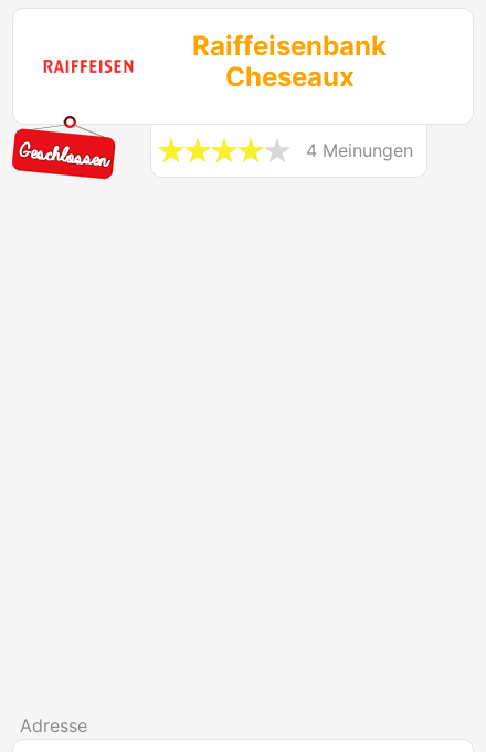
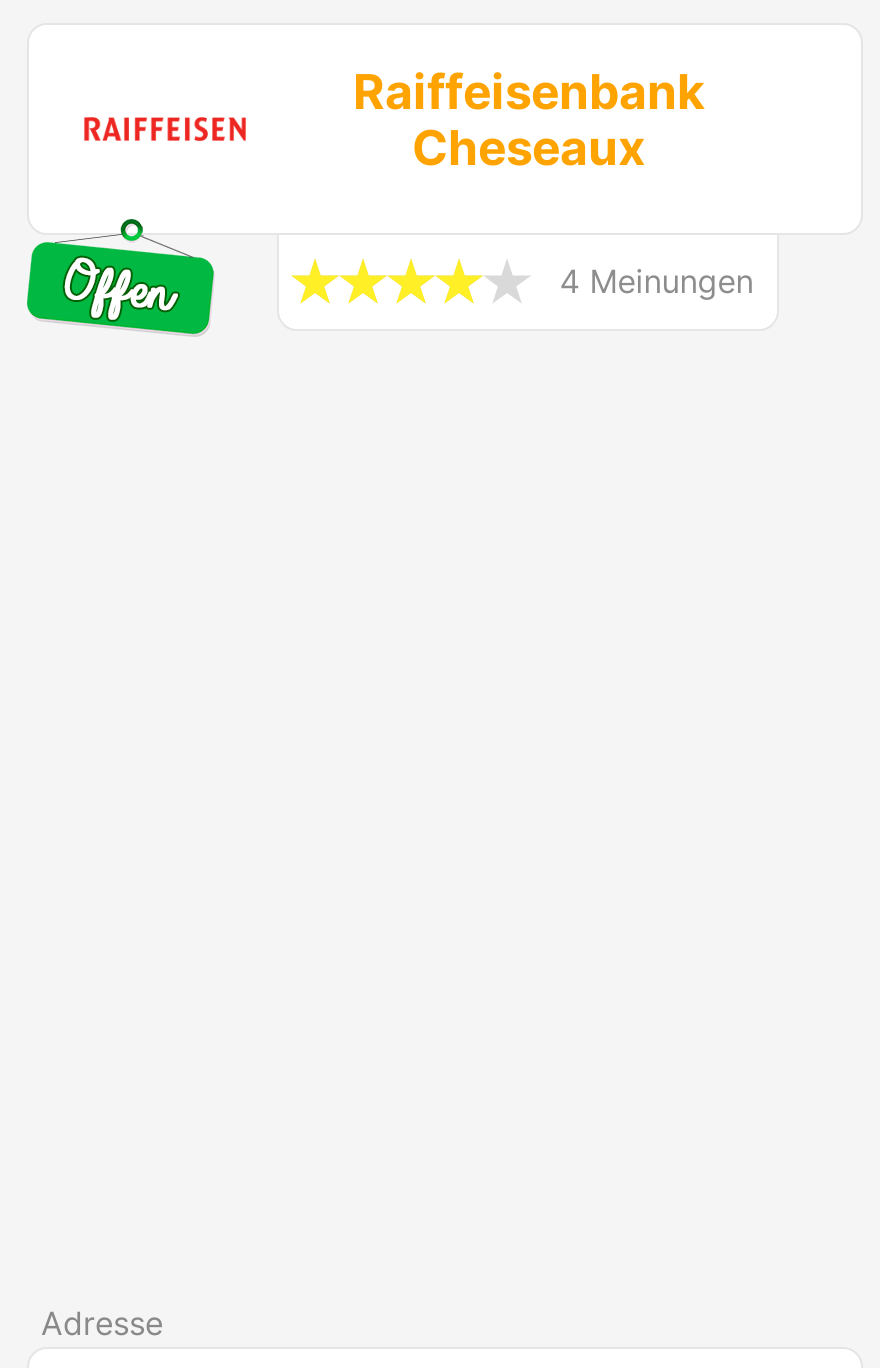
- [image]
+ [image]
